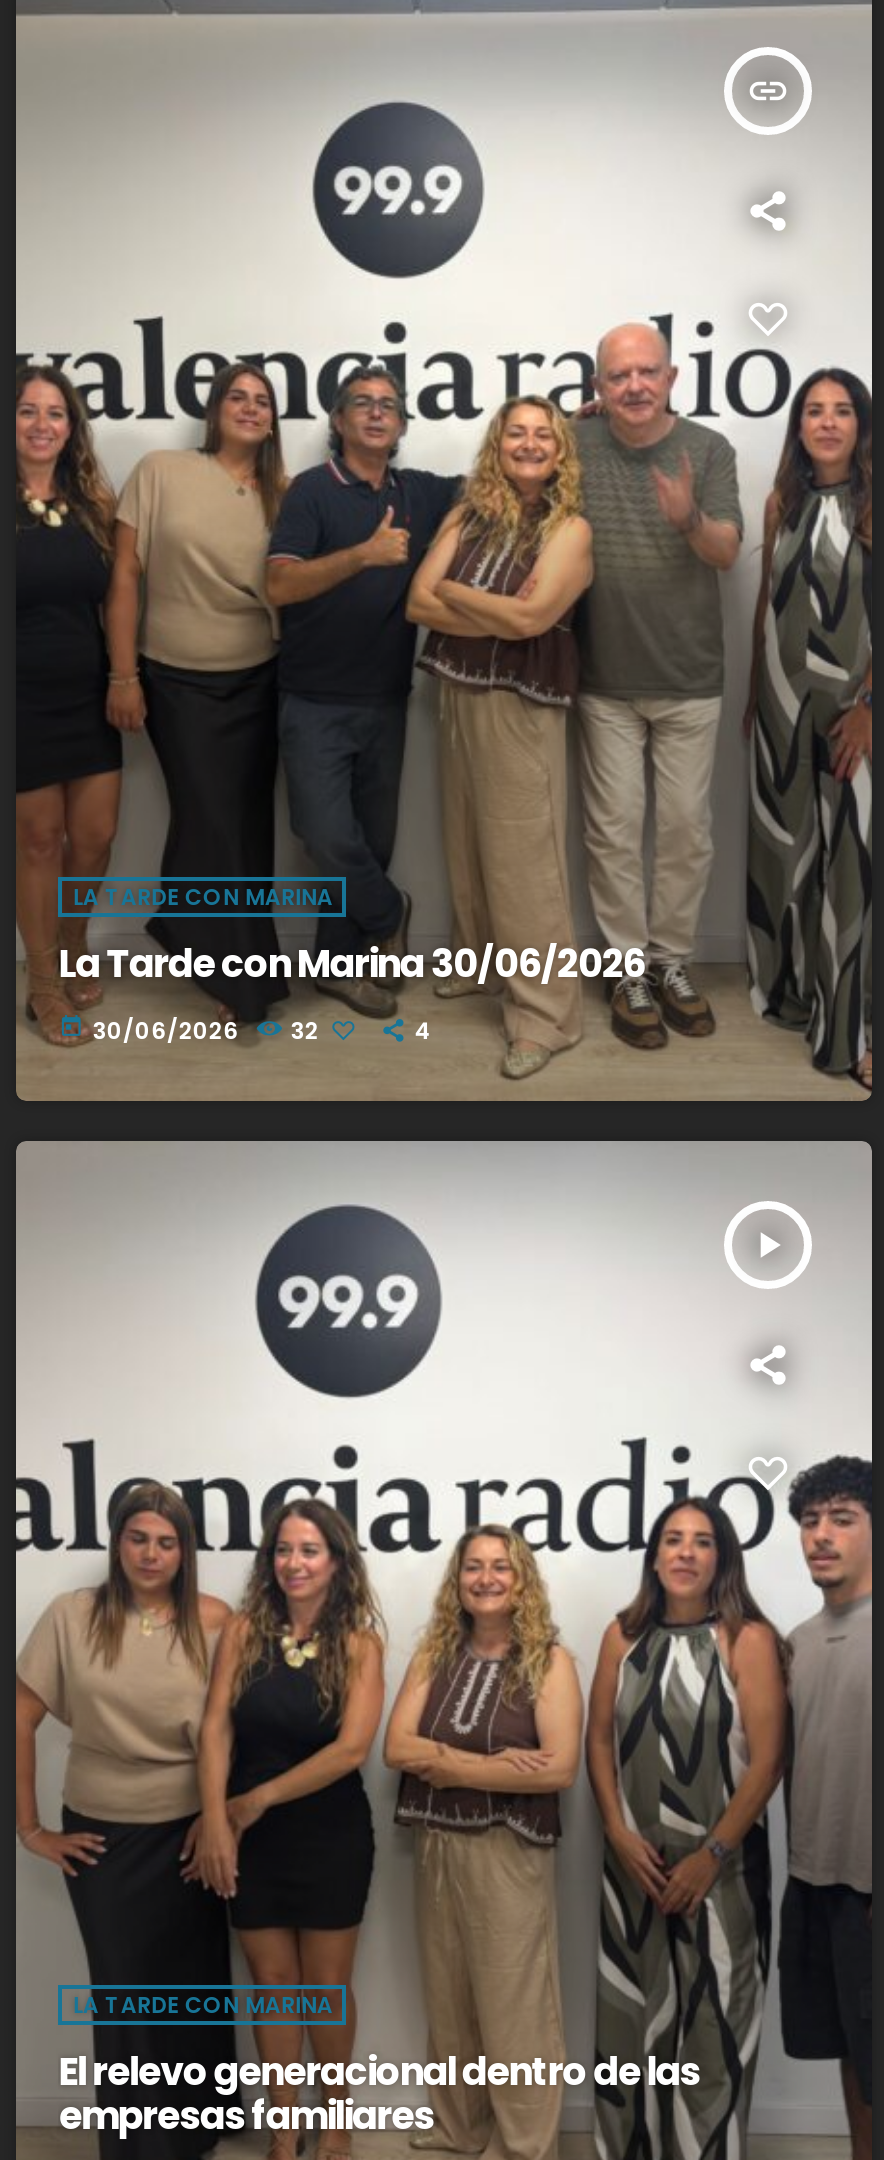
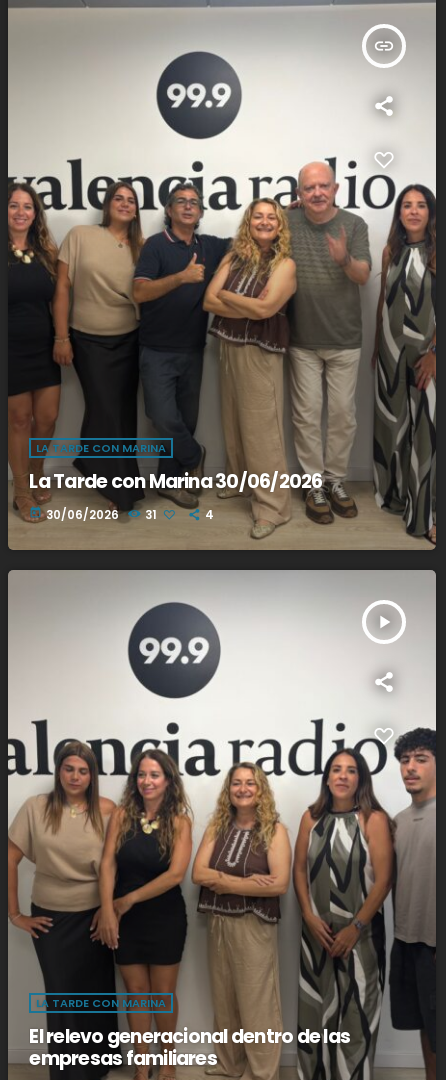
- 32
+ 31
